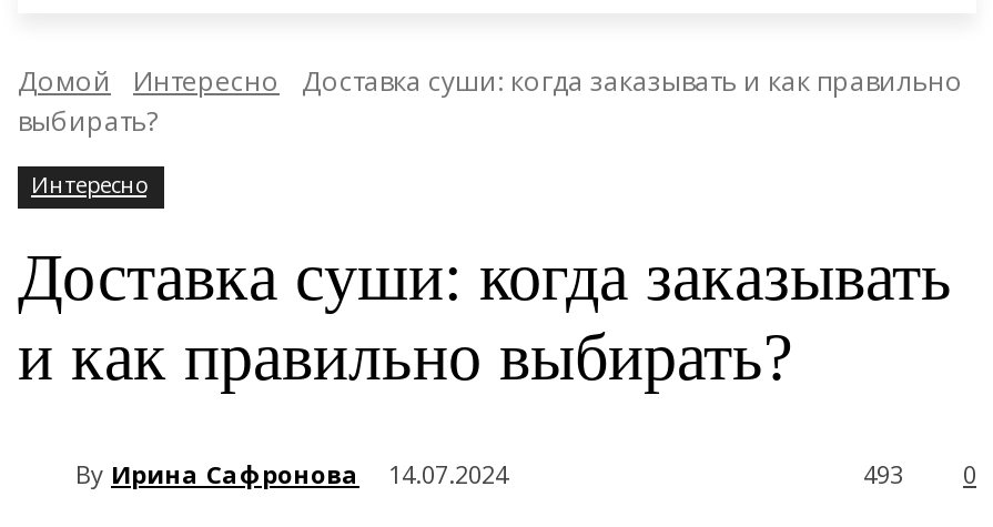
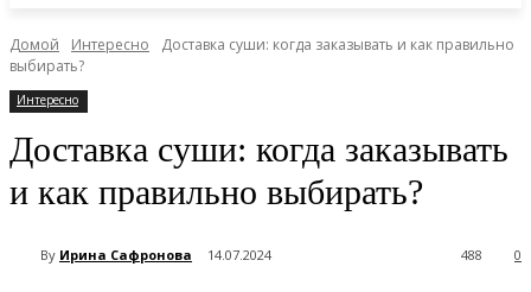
- 493 0
+ 488 0
